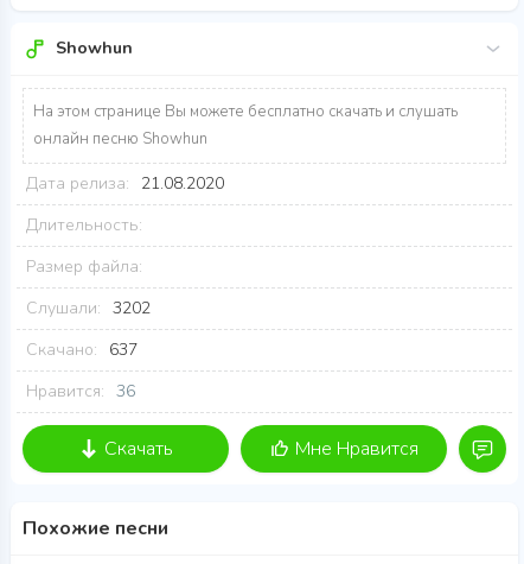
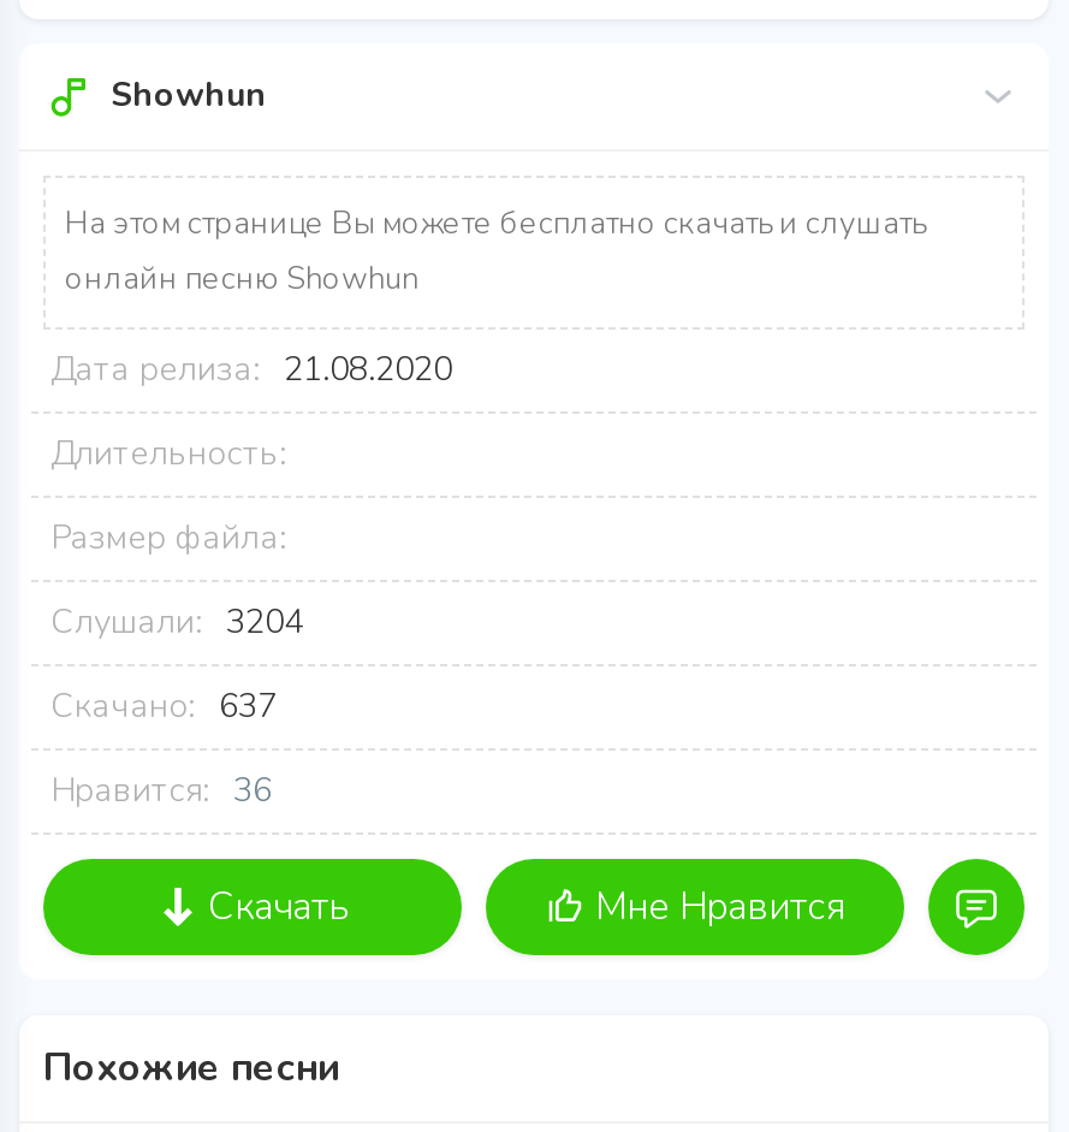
- Слушали: 3202
+ Слушали: 3204
